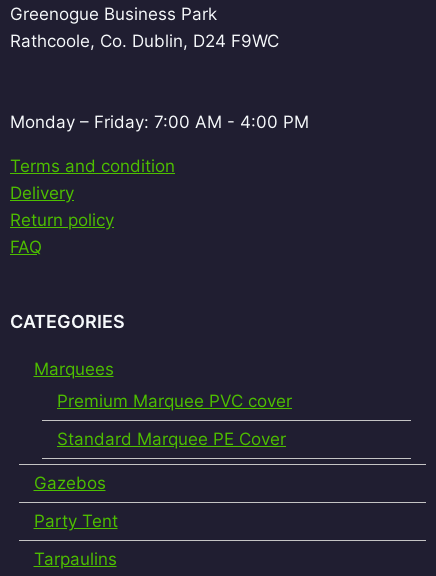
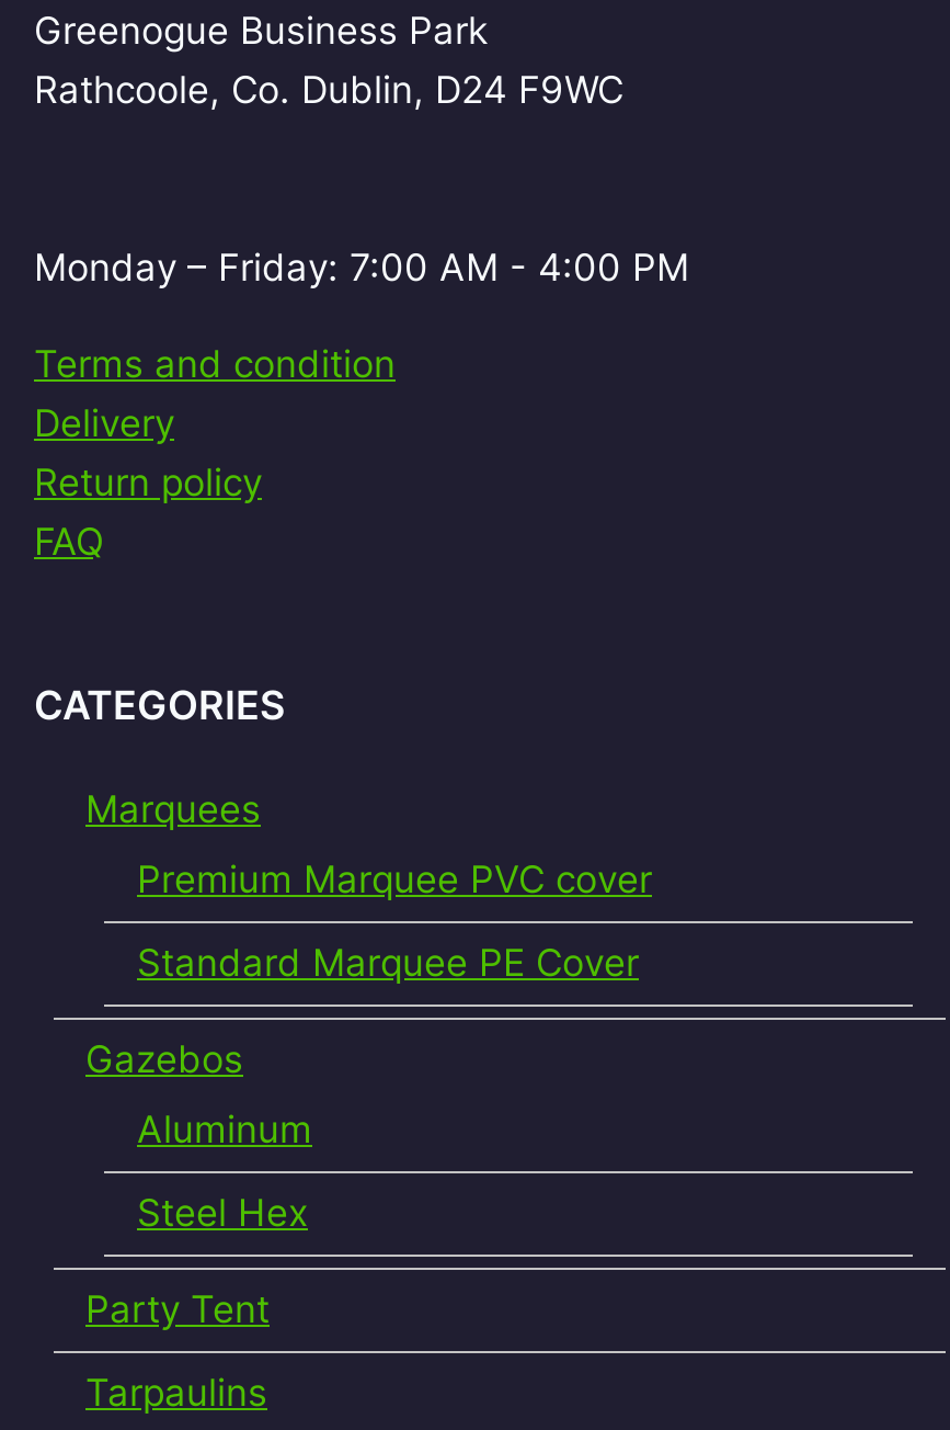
+ Aluminum
+ Steel Hex
